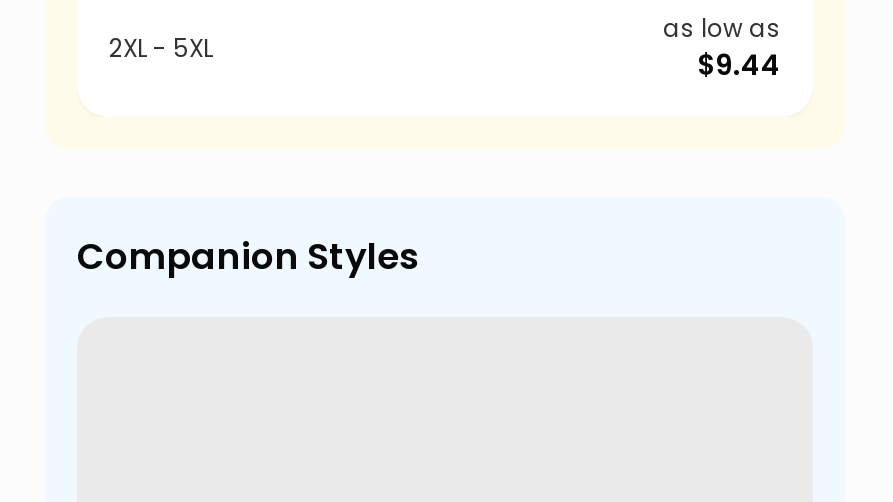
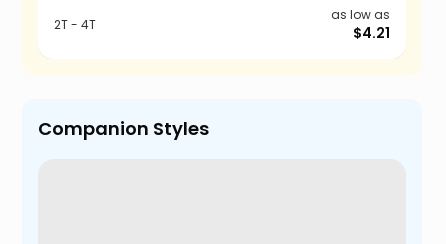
- 2XL - 5XL
+ 2T - 4T

- $9.44
+ $4.21
